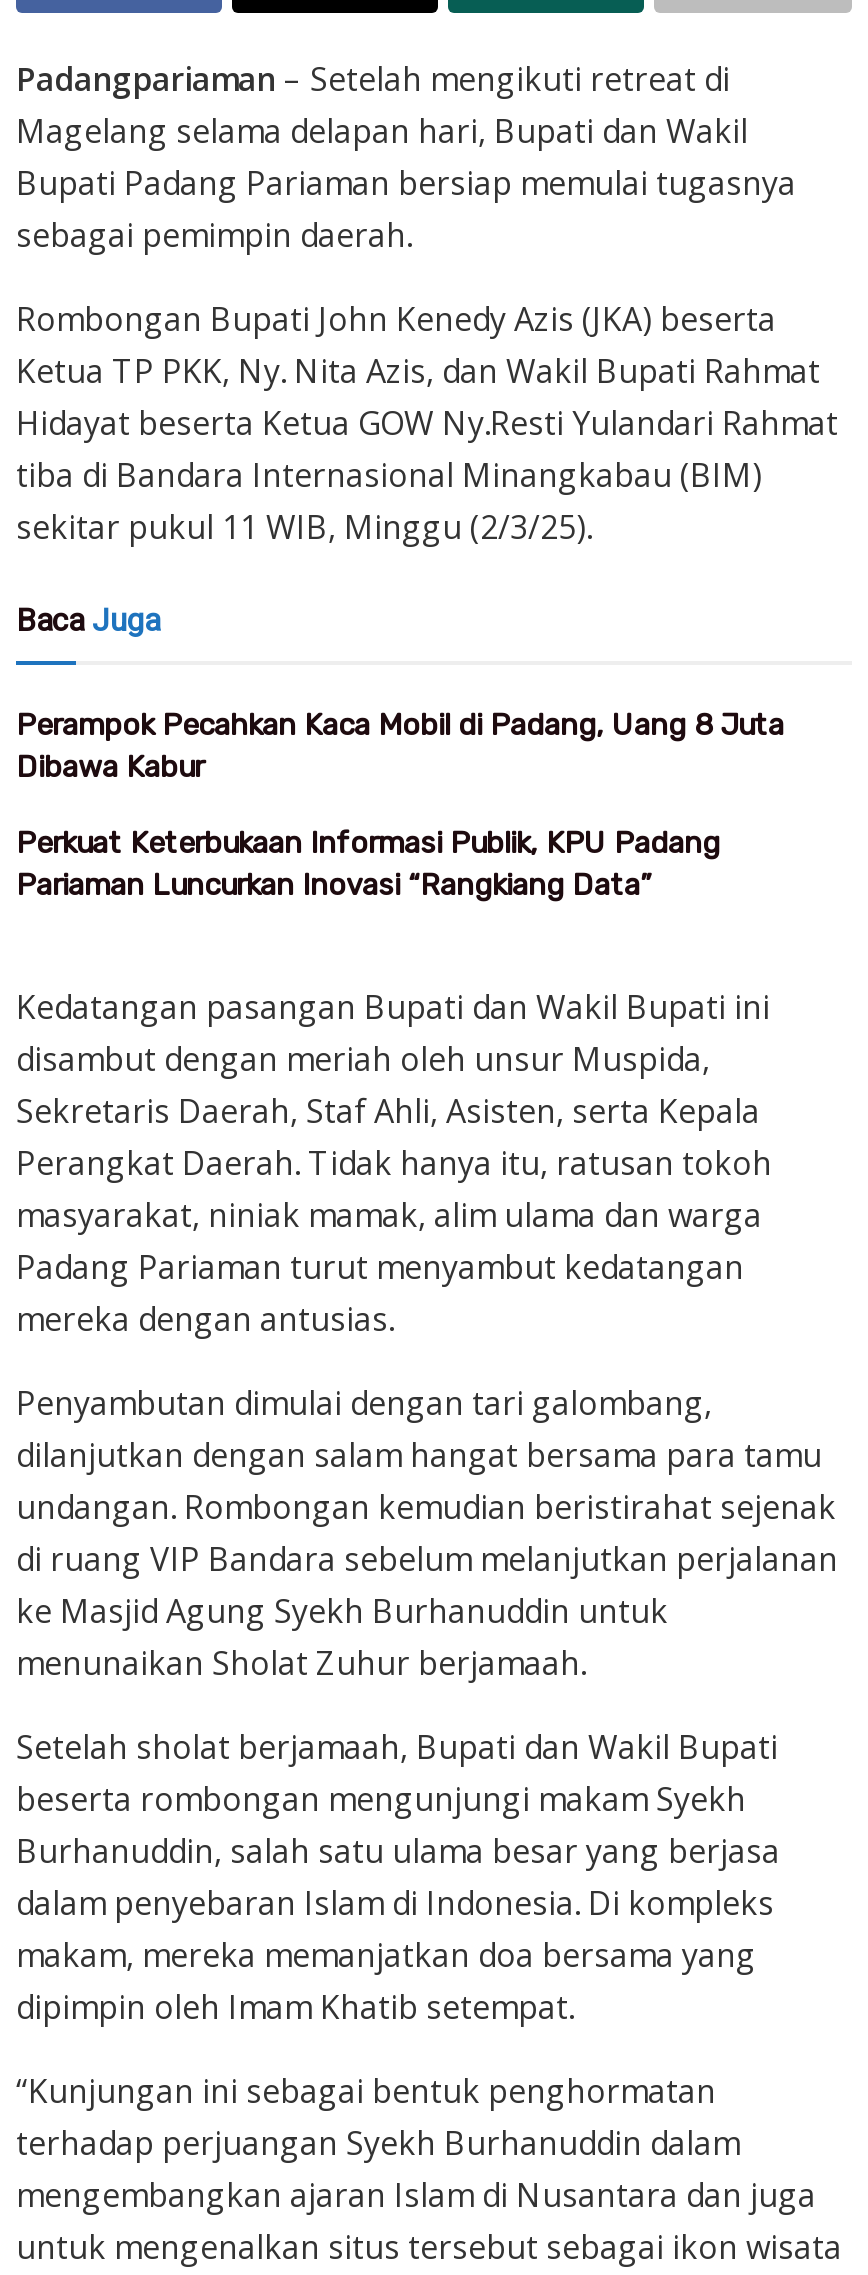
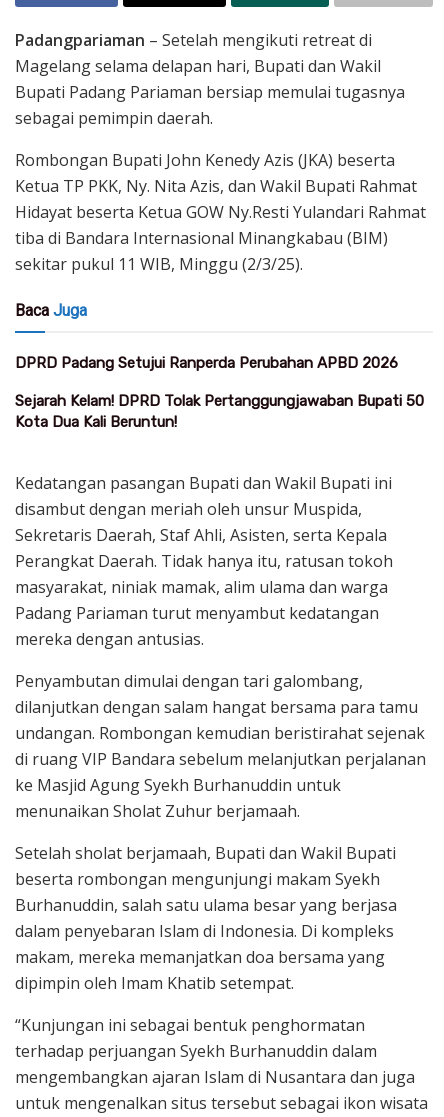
- Perampok Pecahkan Kaca Mobil di Padang, Uang 8 Juta
- Dibawa Kabur
+ DPRD Padang Setujui Ranperda Perubahan APBD 2026

- Perkuat Keterbukaan Informasi Publik, KPU Padang
- Pariaman Luncurkan Inovasi “Rangkiang Data”
+ Sejarah Kelam! DPRD Tolak Pertanggungjawaban Bupati 50
+ Kota Dua Kali Beruntun!
